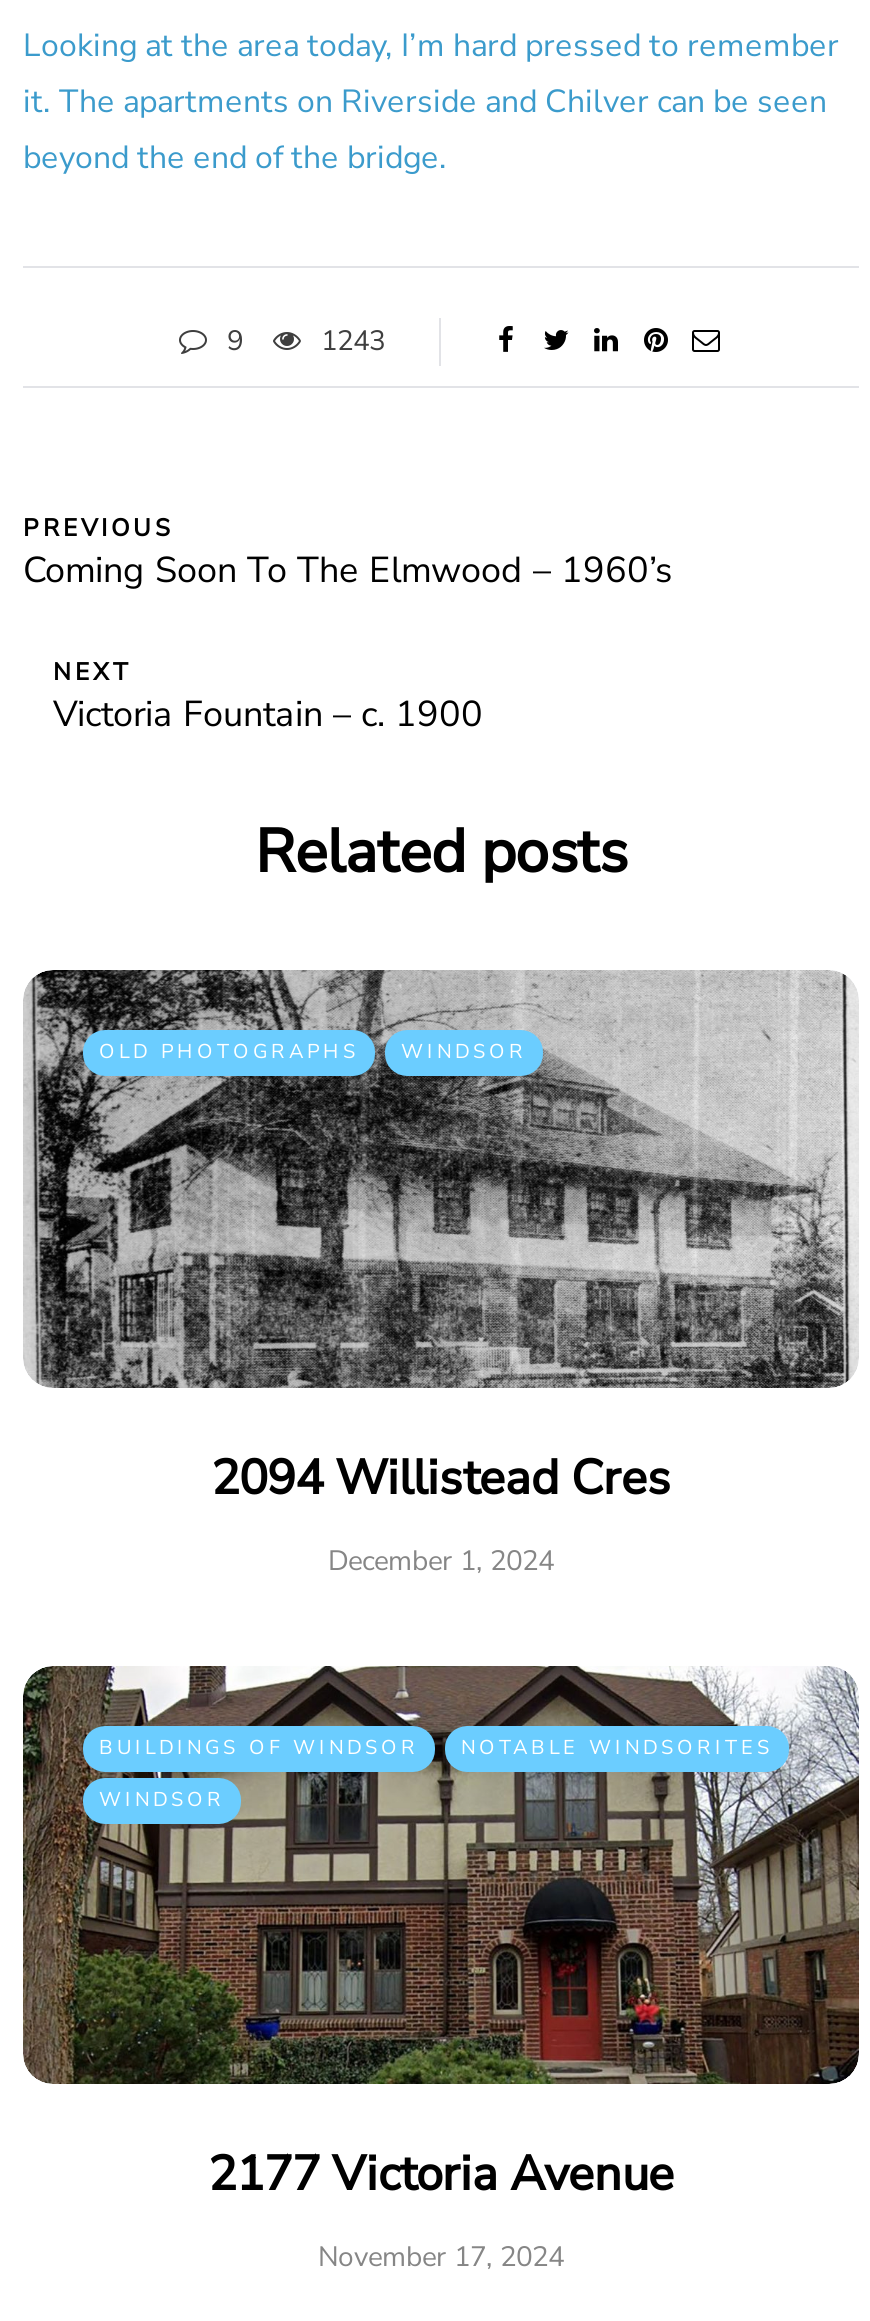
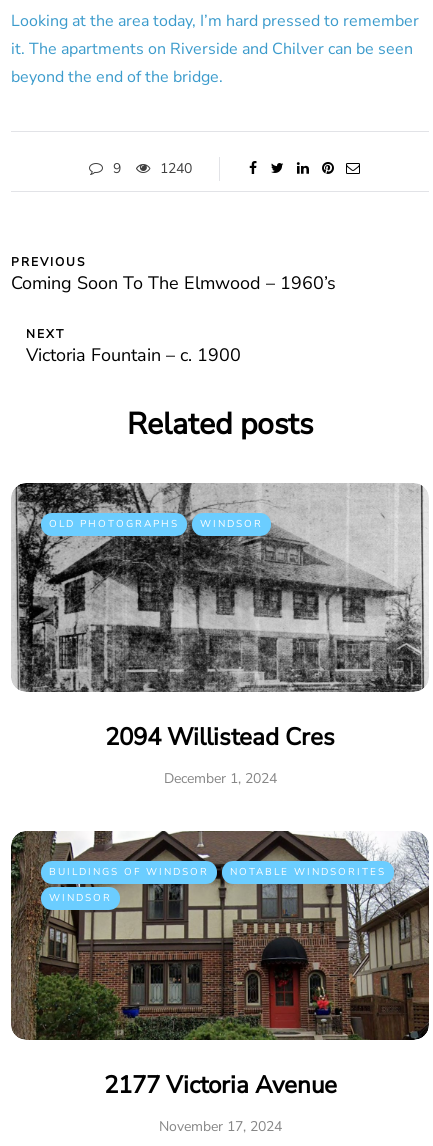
- 1243
+ 1240
